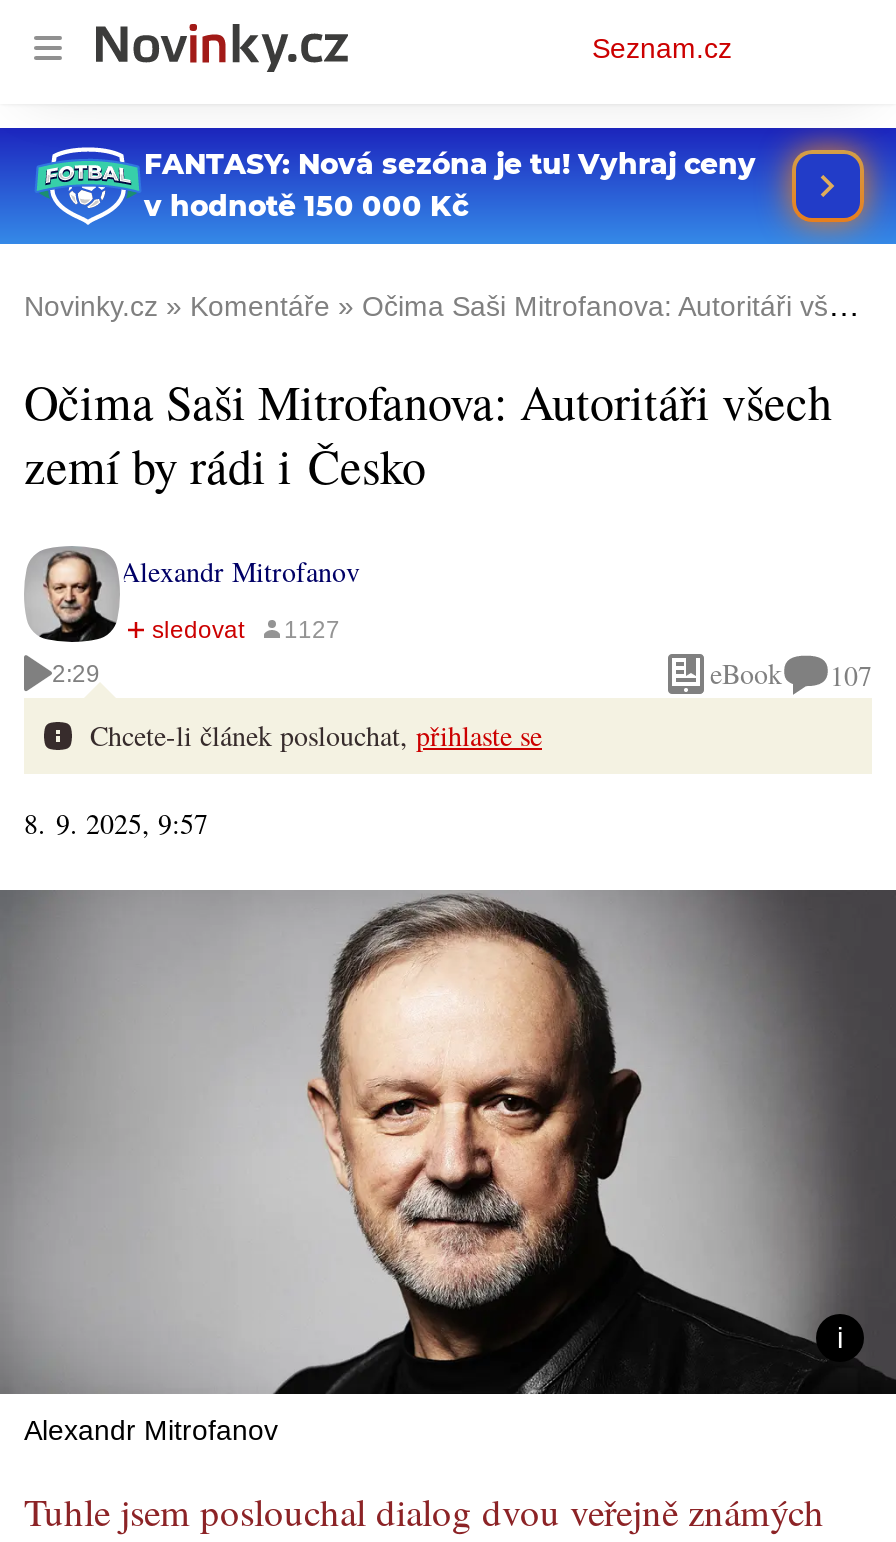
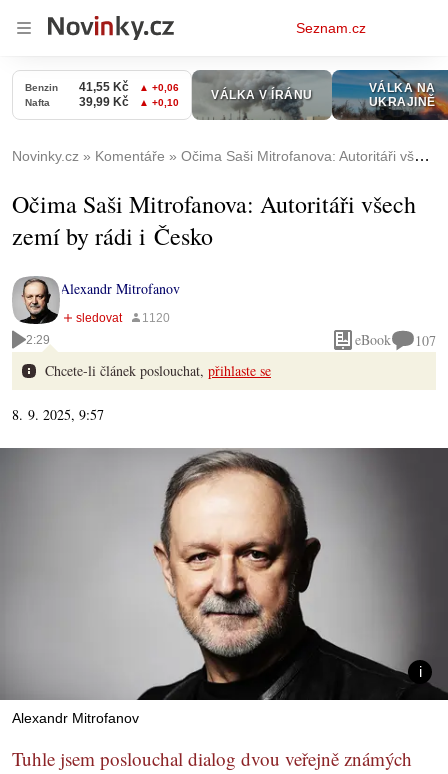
- [image]
+ [image]
